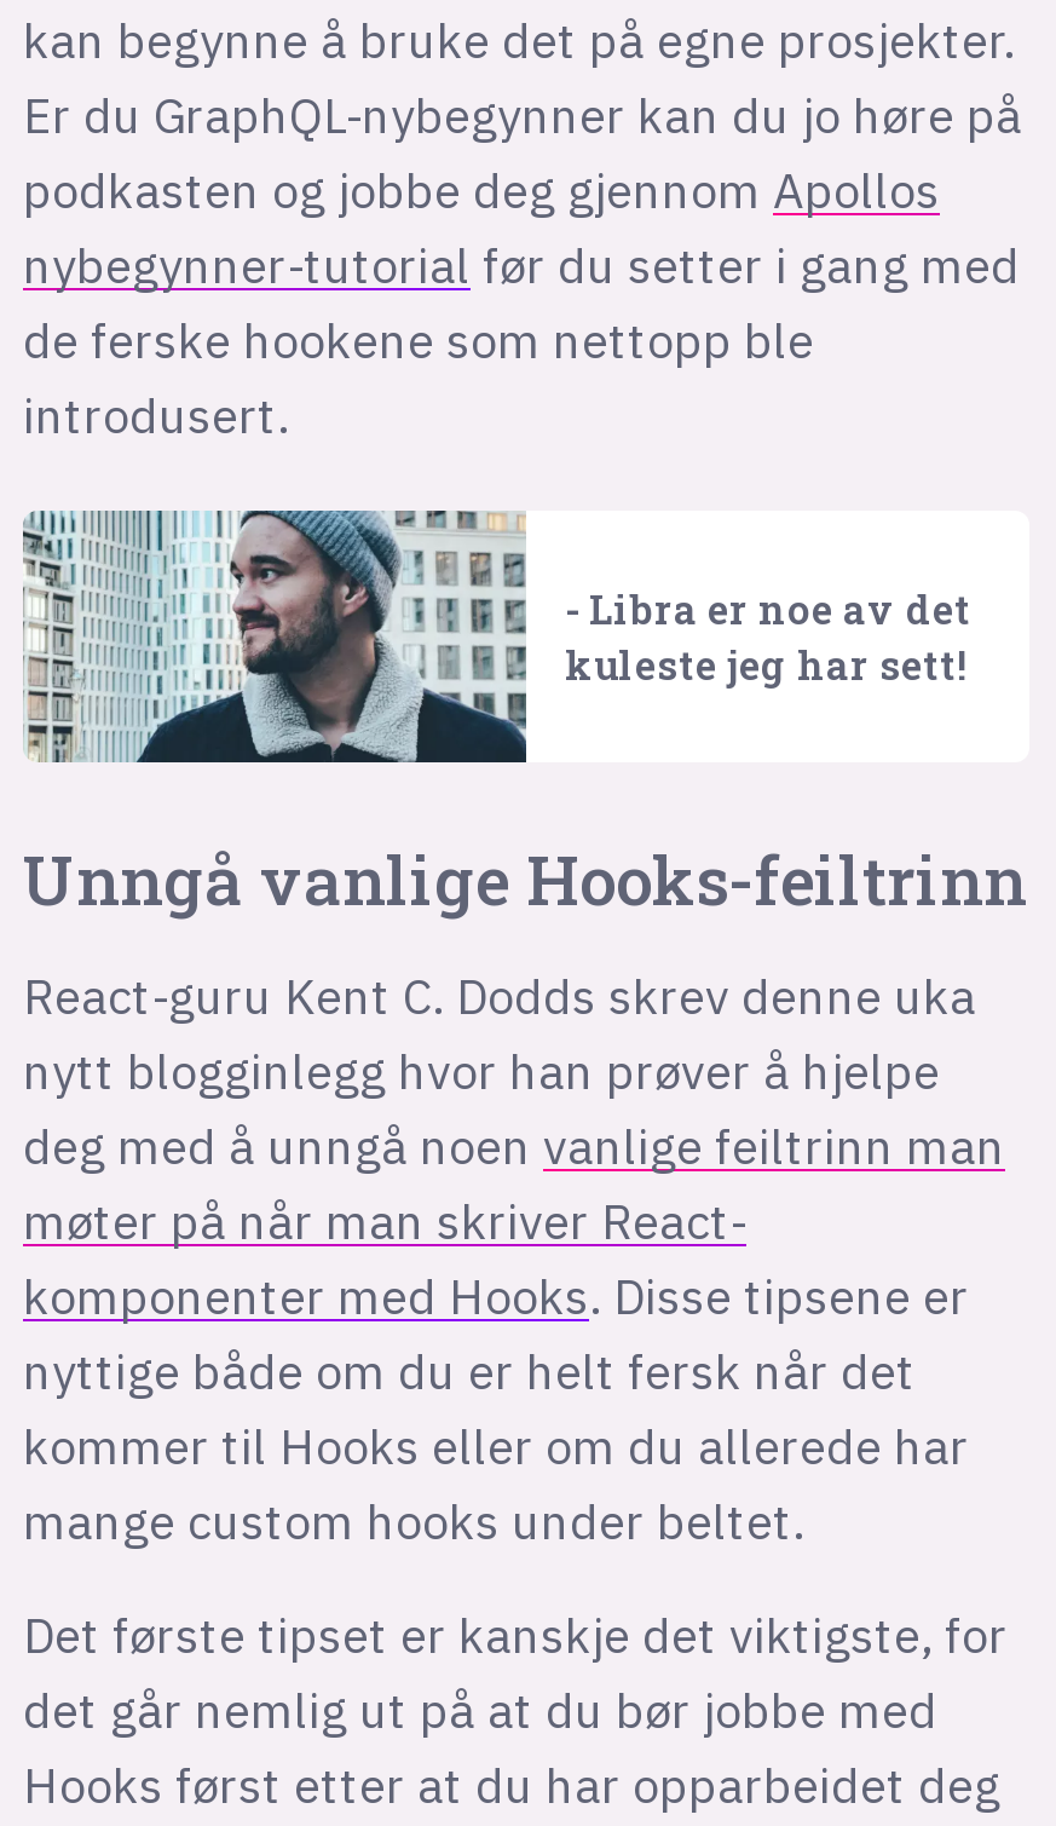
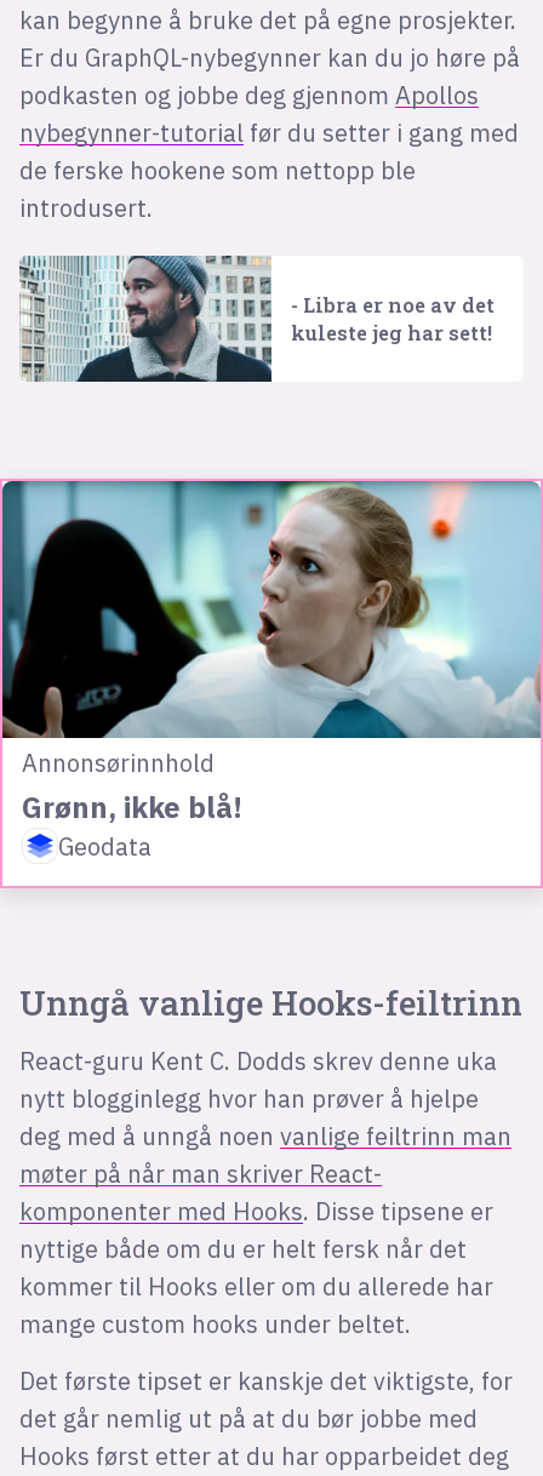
+ [image]
+ Annonsørinnhold
+ Grønn, ikke blå!
+ Geodata
